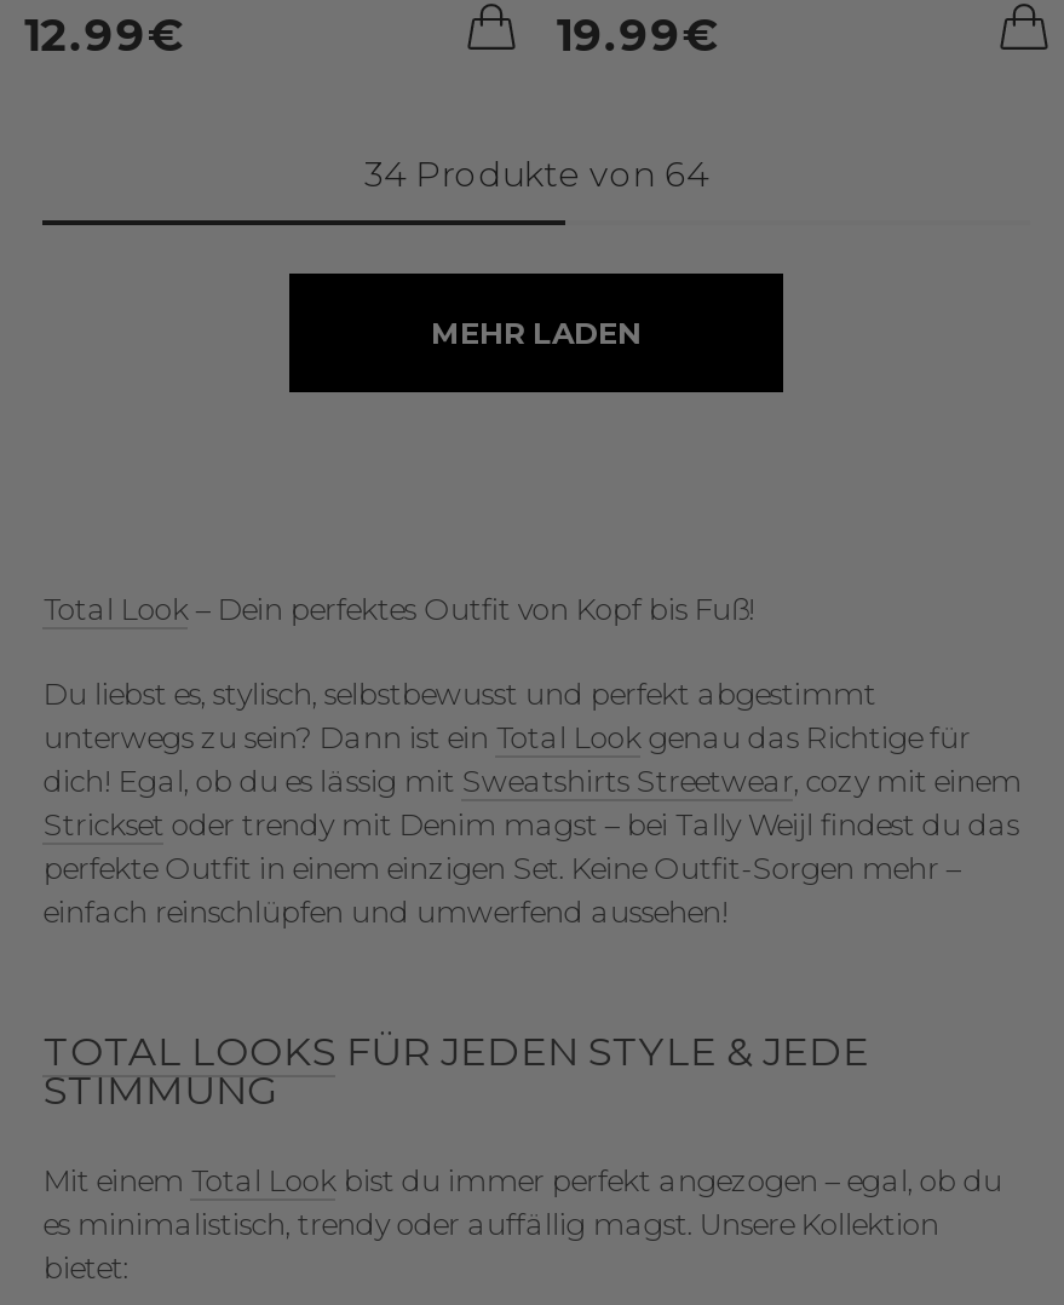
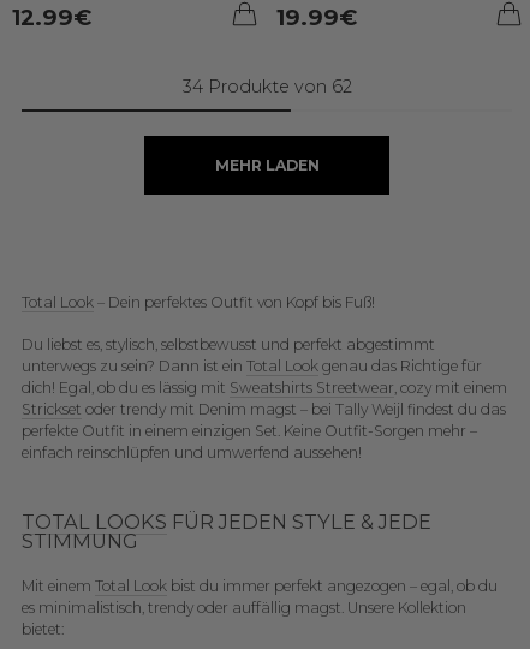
- 34 Produkte von 64
+ 34 Produkte von 62
